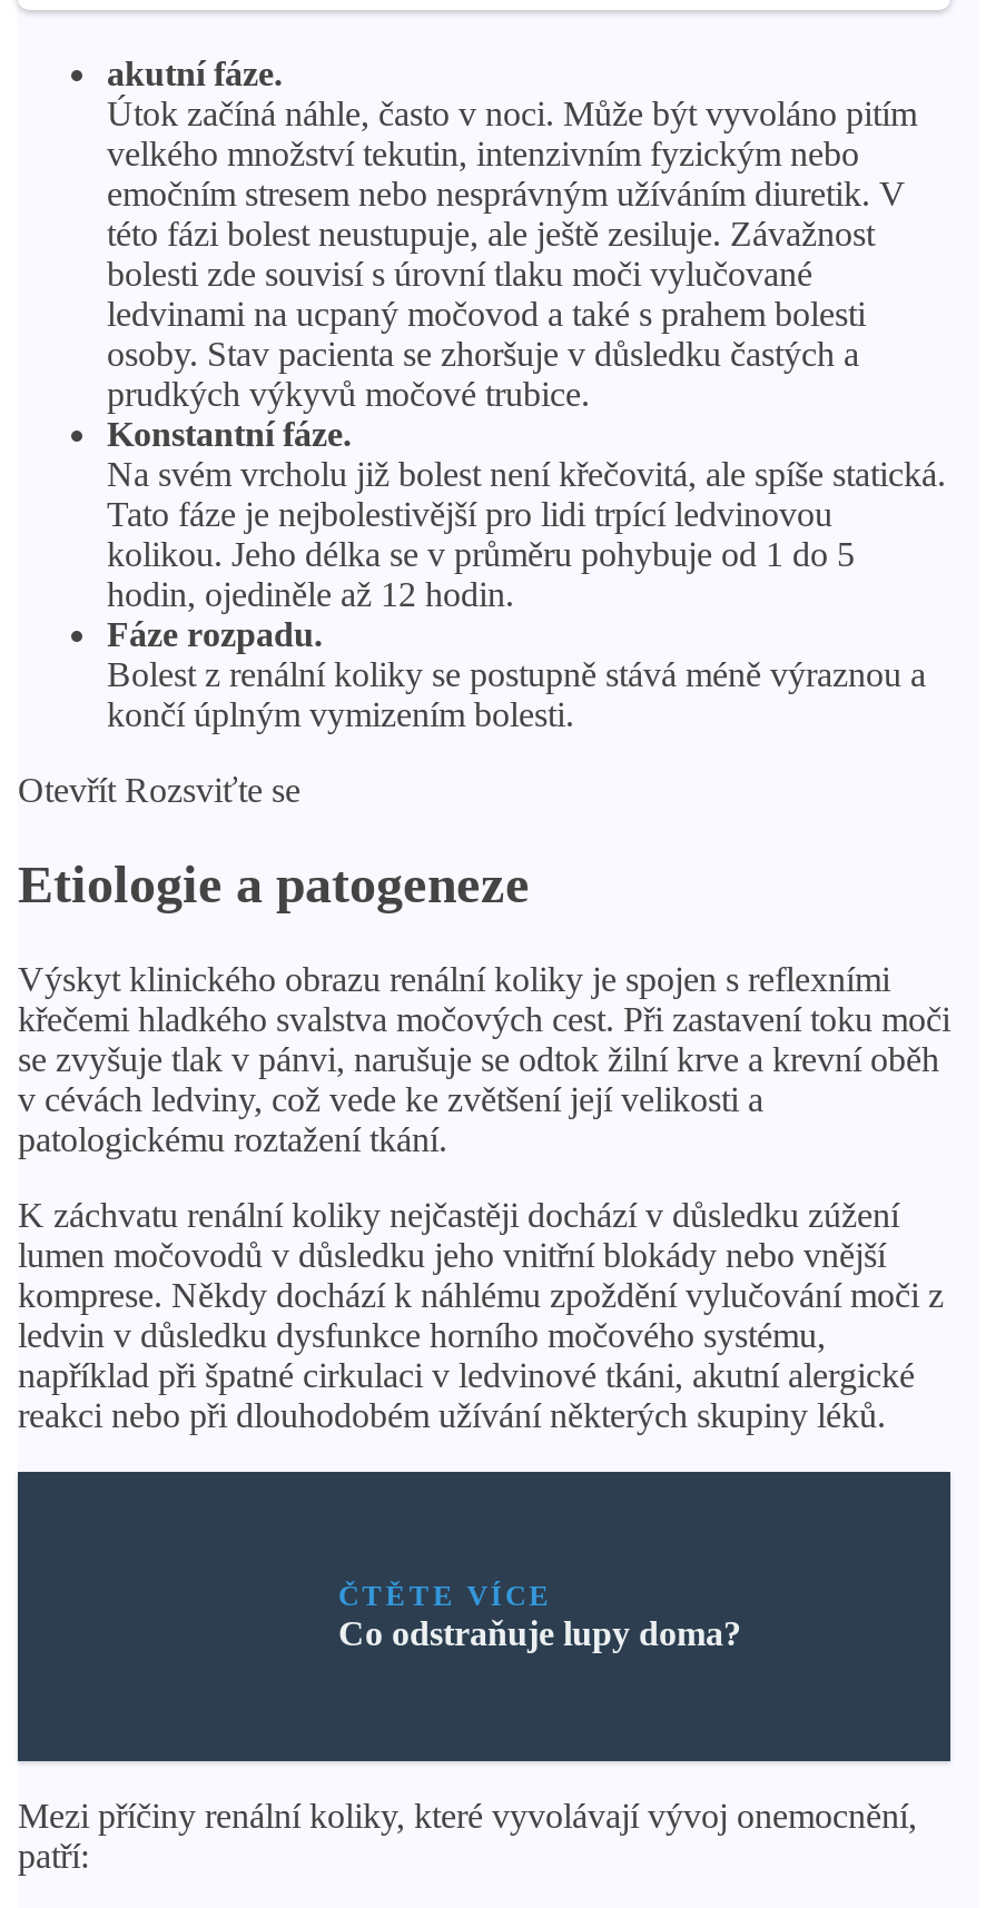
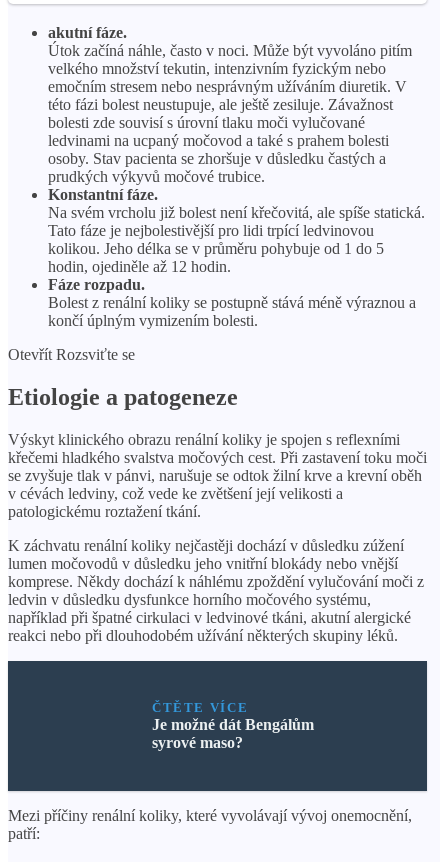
- Co odstraňuje lupy doma?
+ Je možné dát Bengálům
+ syrové maso?
